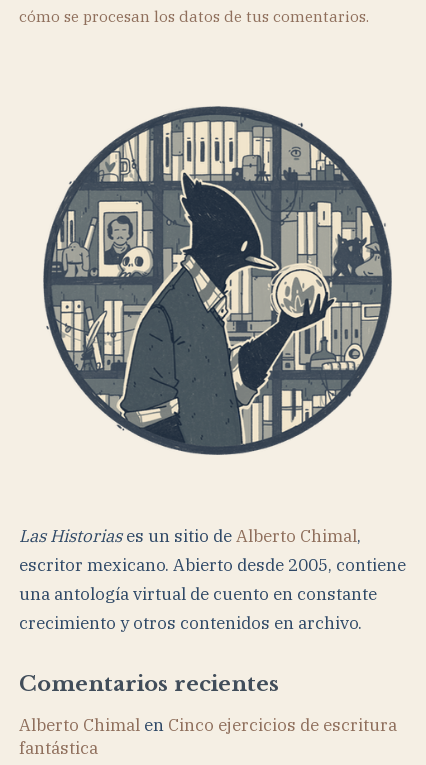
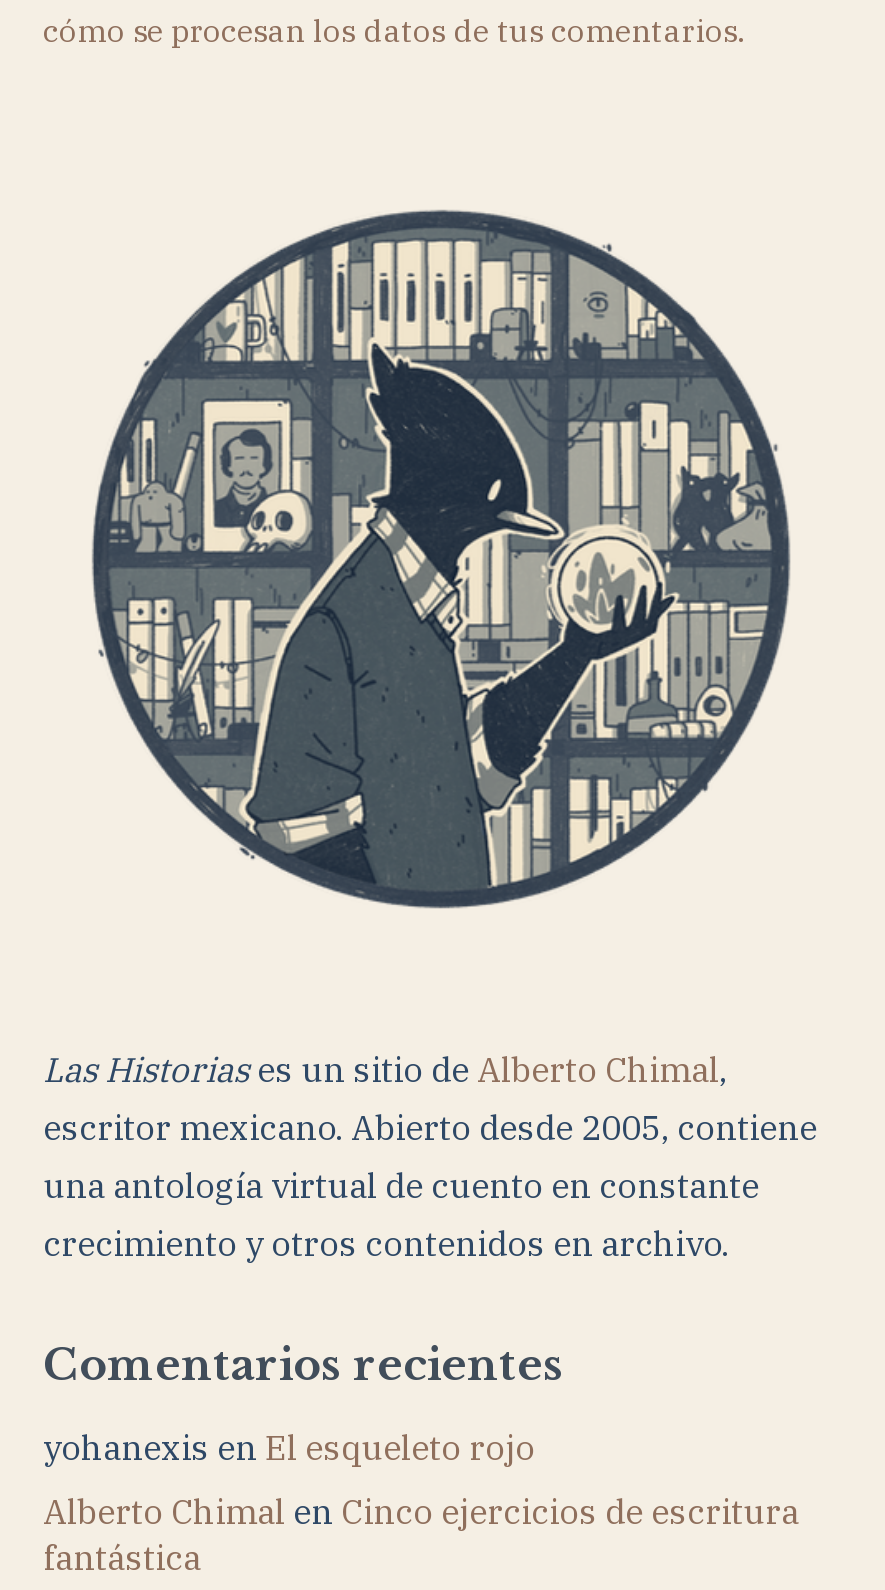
+ yohanexis en El esqueleto rojo
